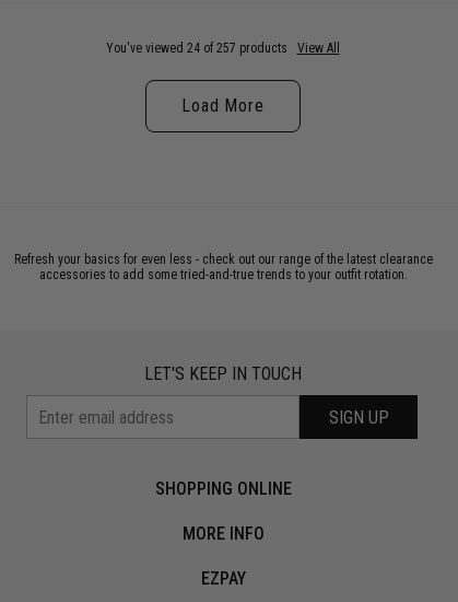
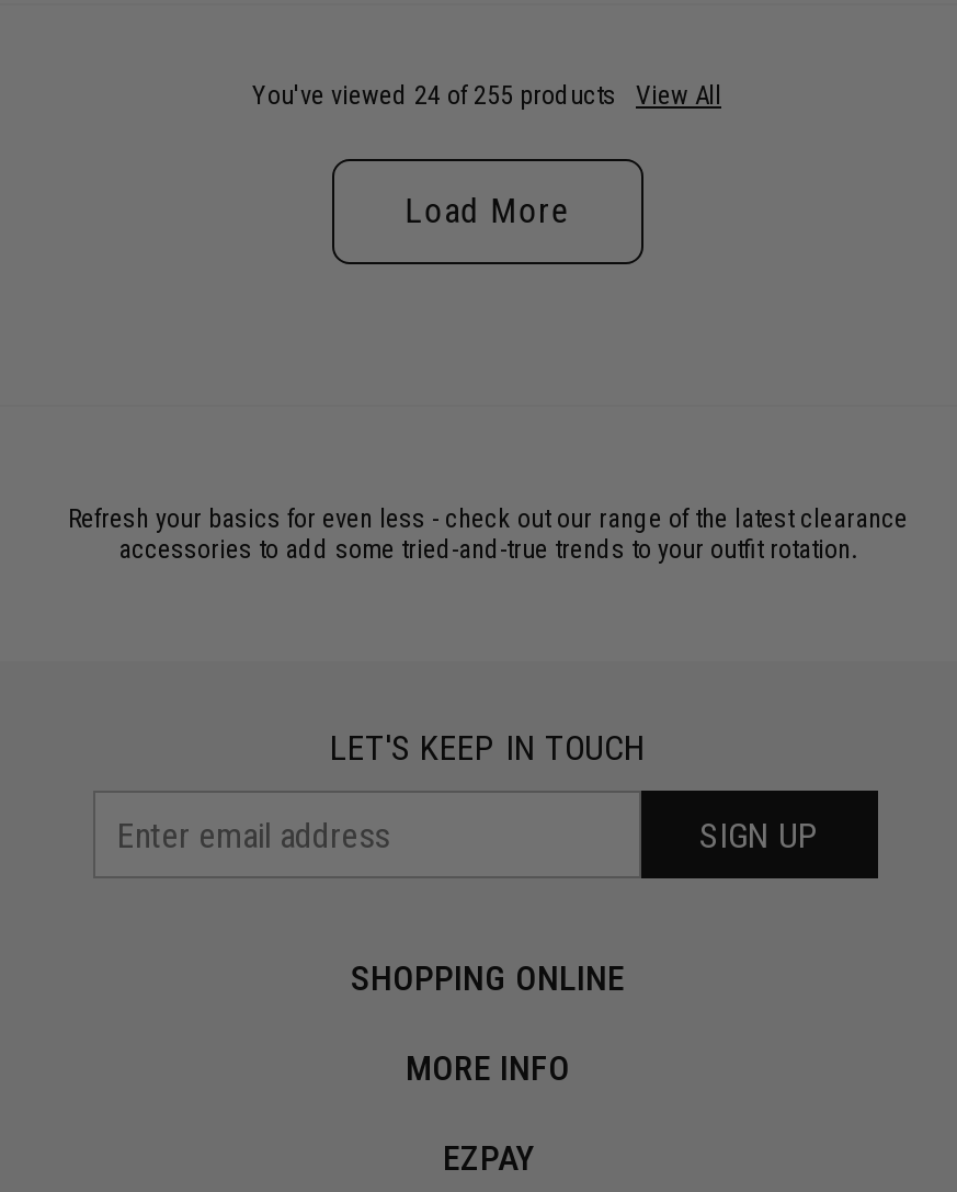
- You've viewed 24 of 257 products
+ You've viewed 24 of 255 products
